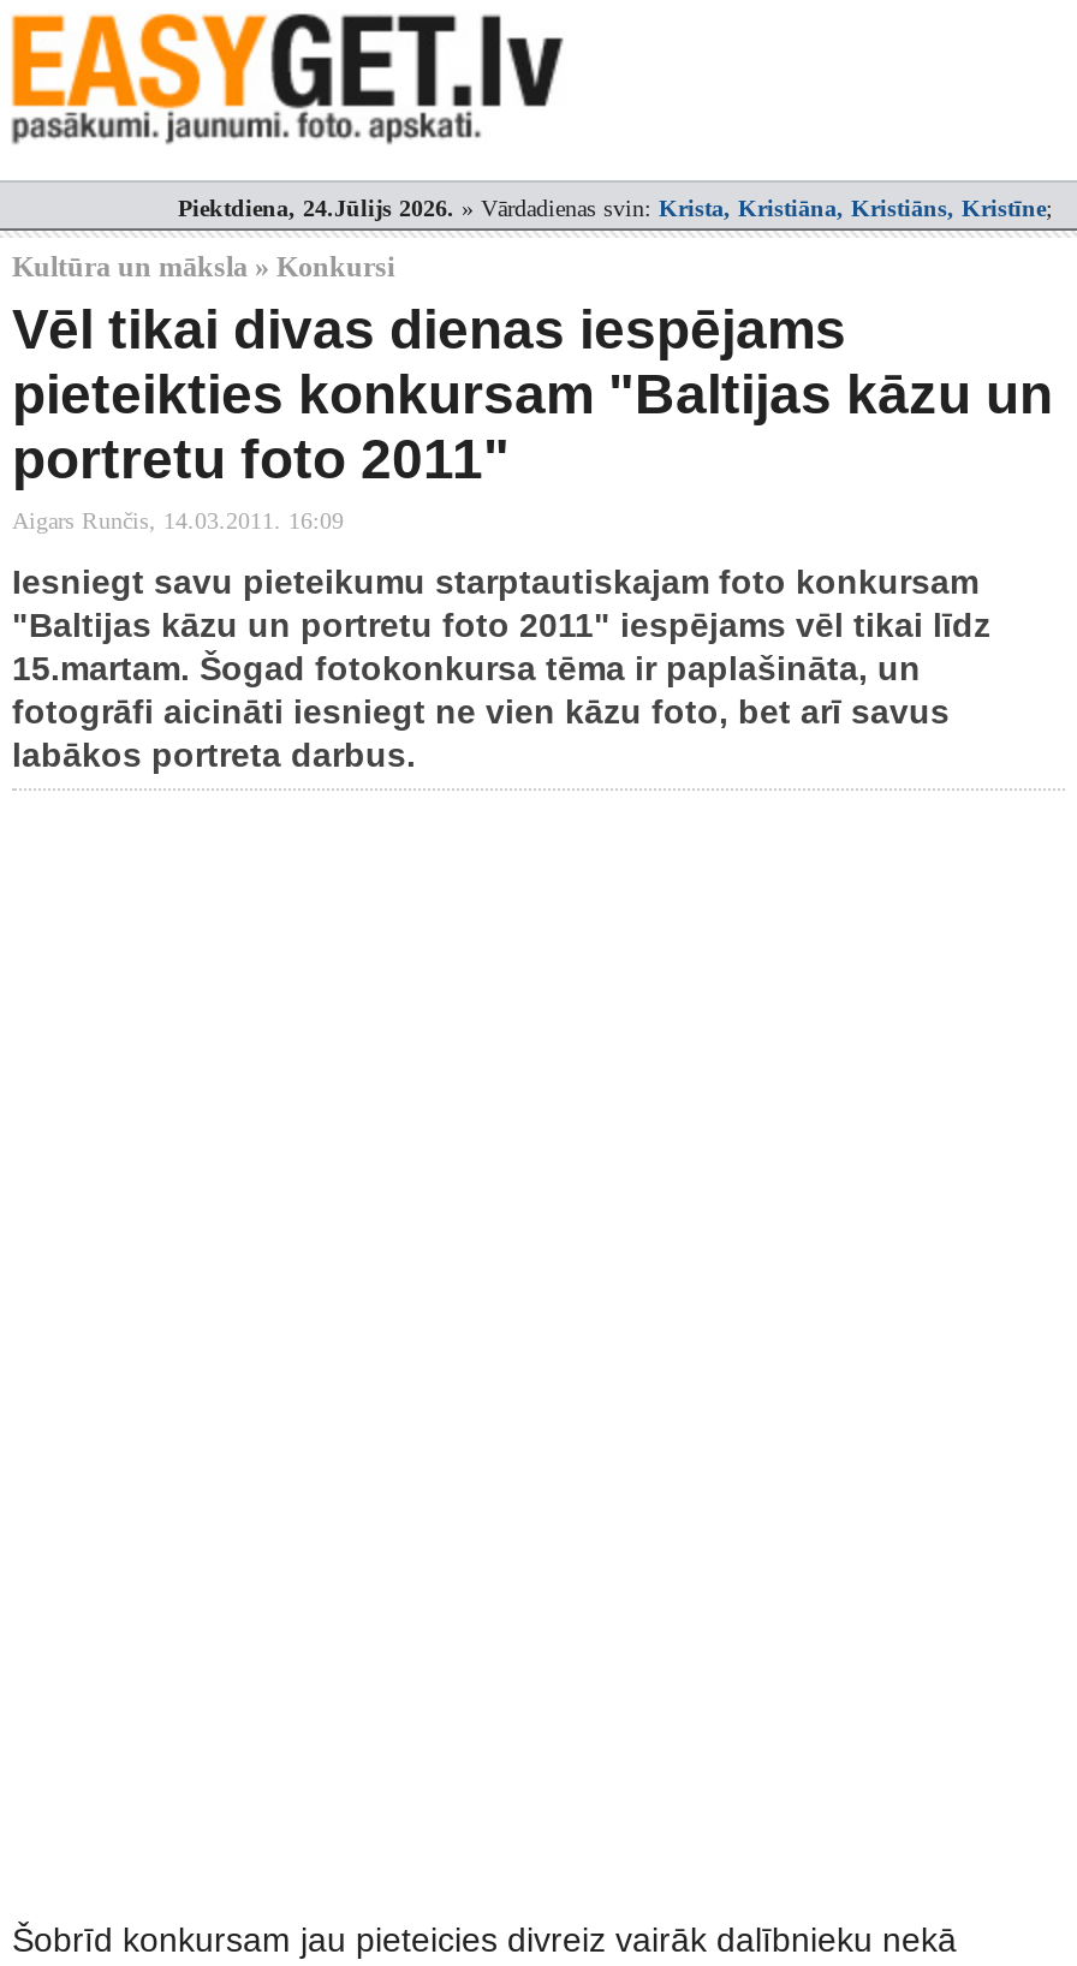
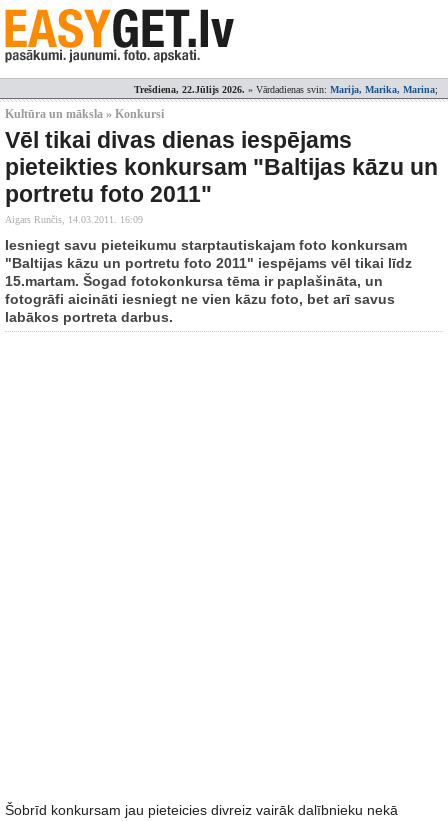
- Piektdiena, 24.Jūlijs 2026.» Vārdadienas svin: Krista, Kristiāna, Kristiāns, Kristīne;
+ Trešdiena, 22.Jūlijs 2026.» Vārdadienas svin: Marija, Marika, Marina;
